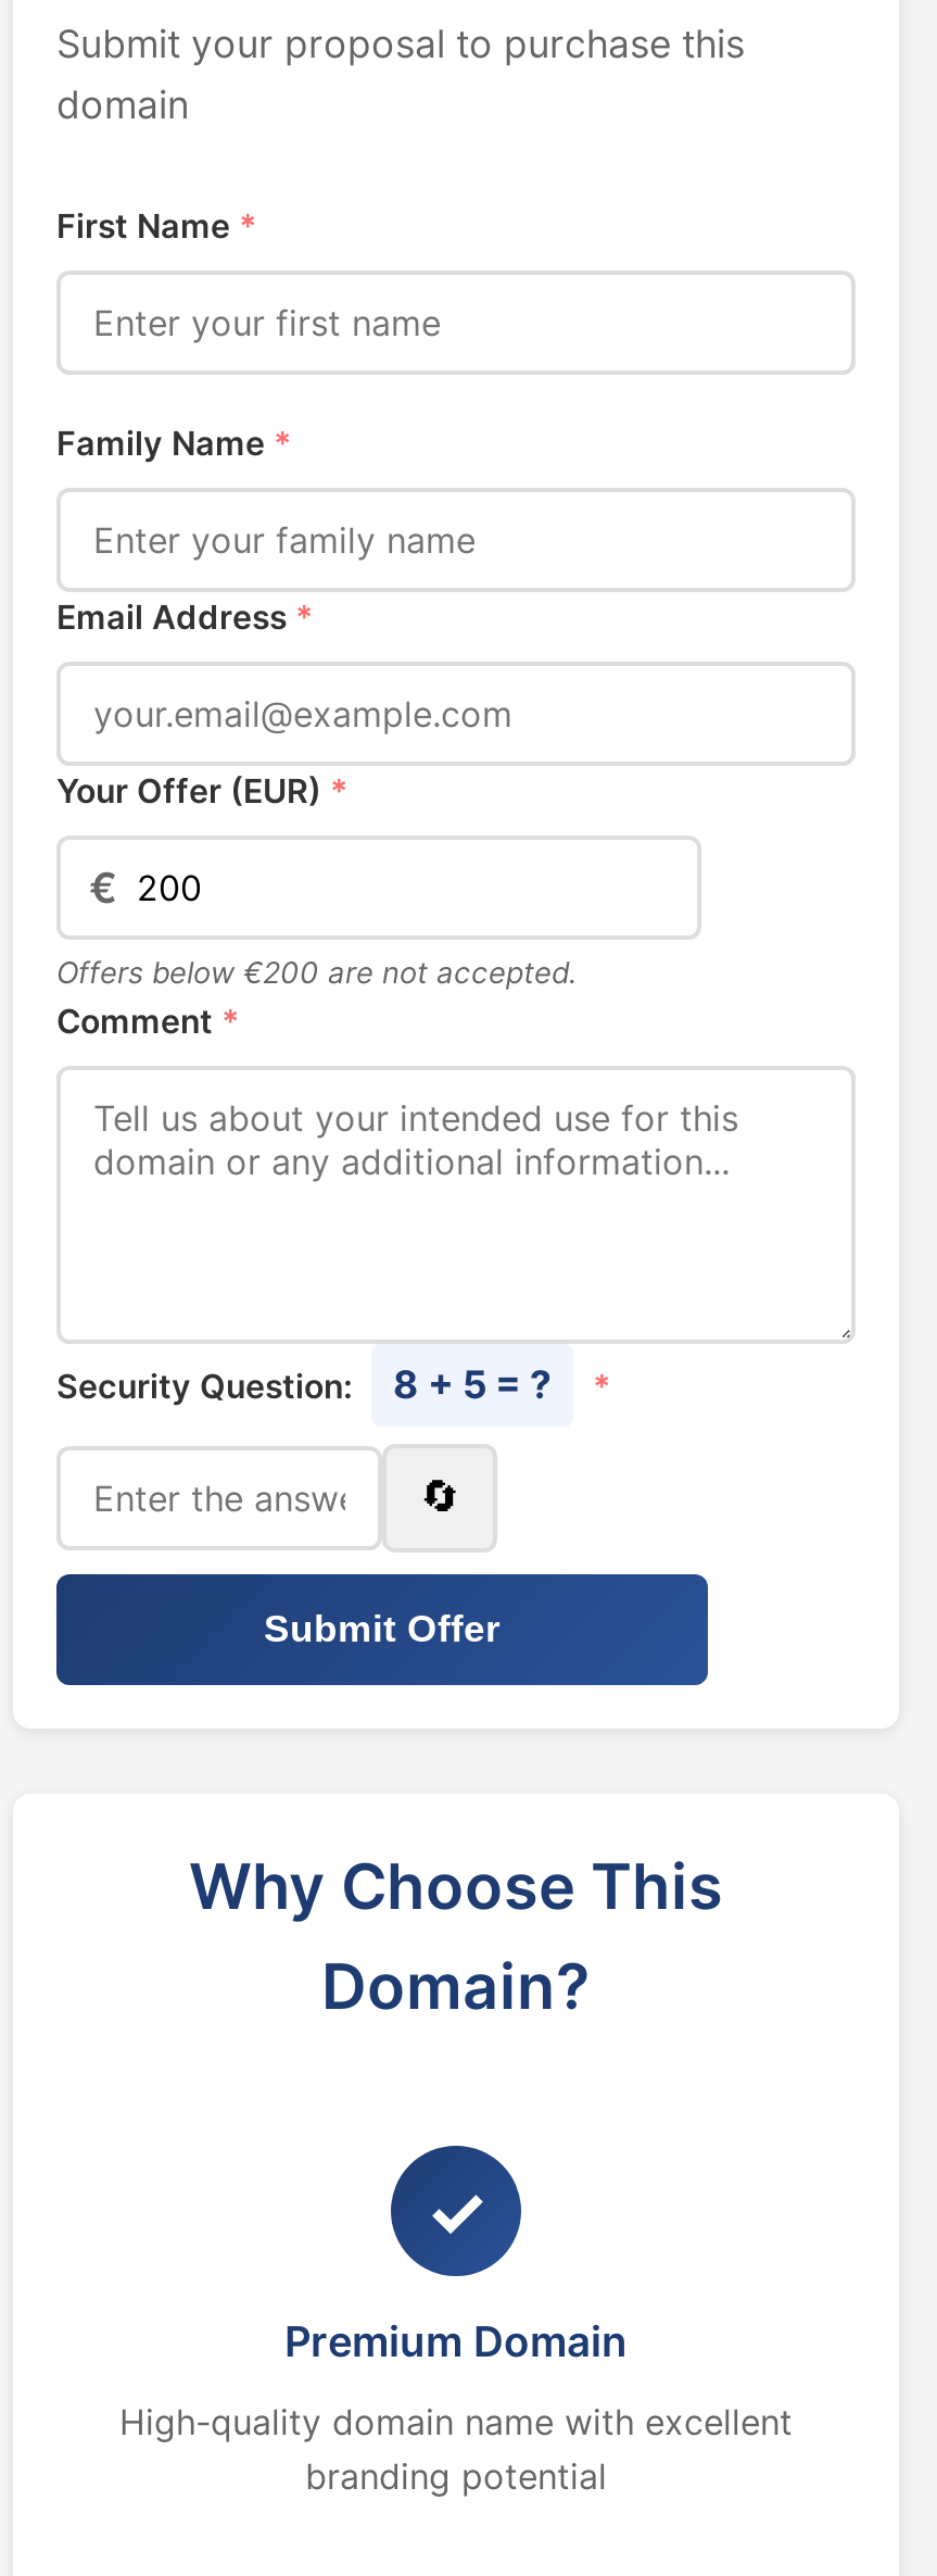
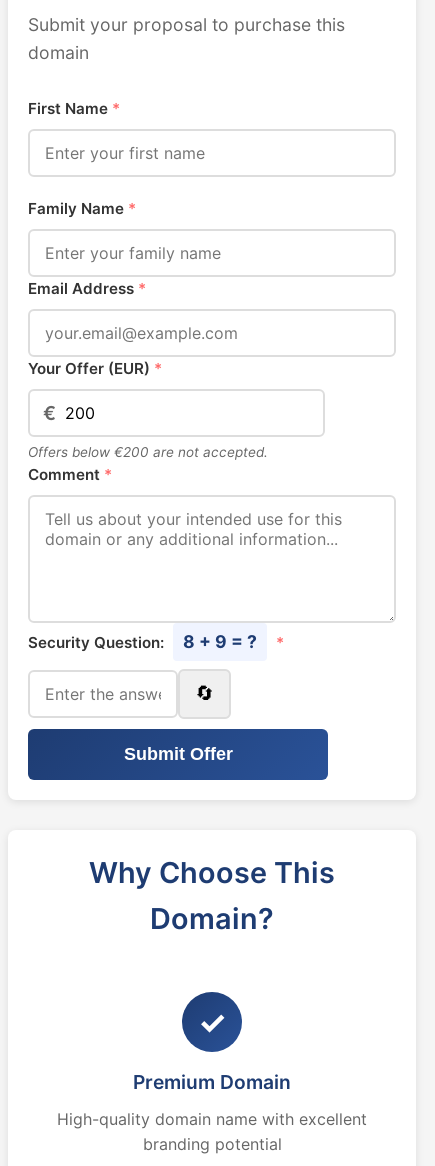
- 8 + 5 = ?
+ 8 + 9 = ?
